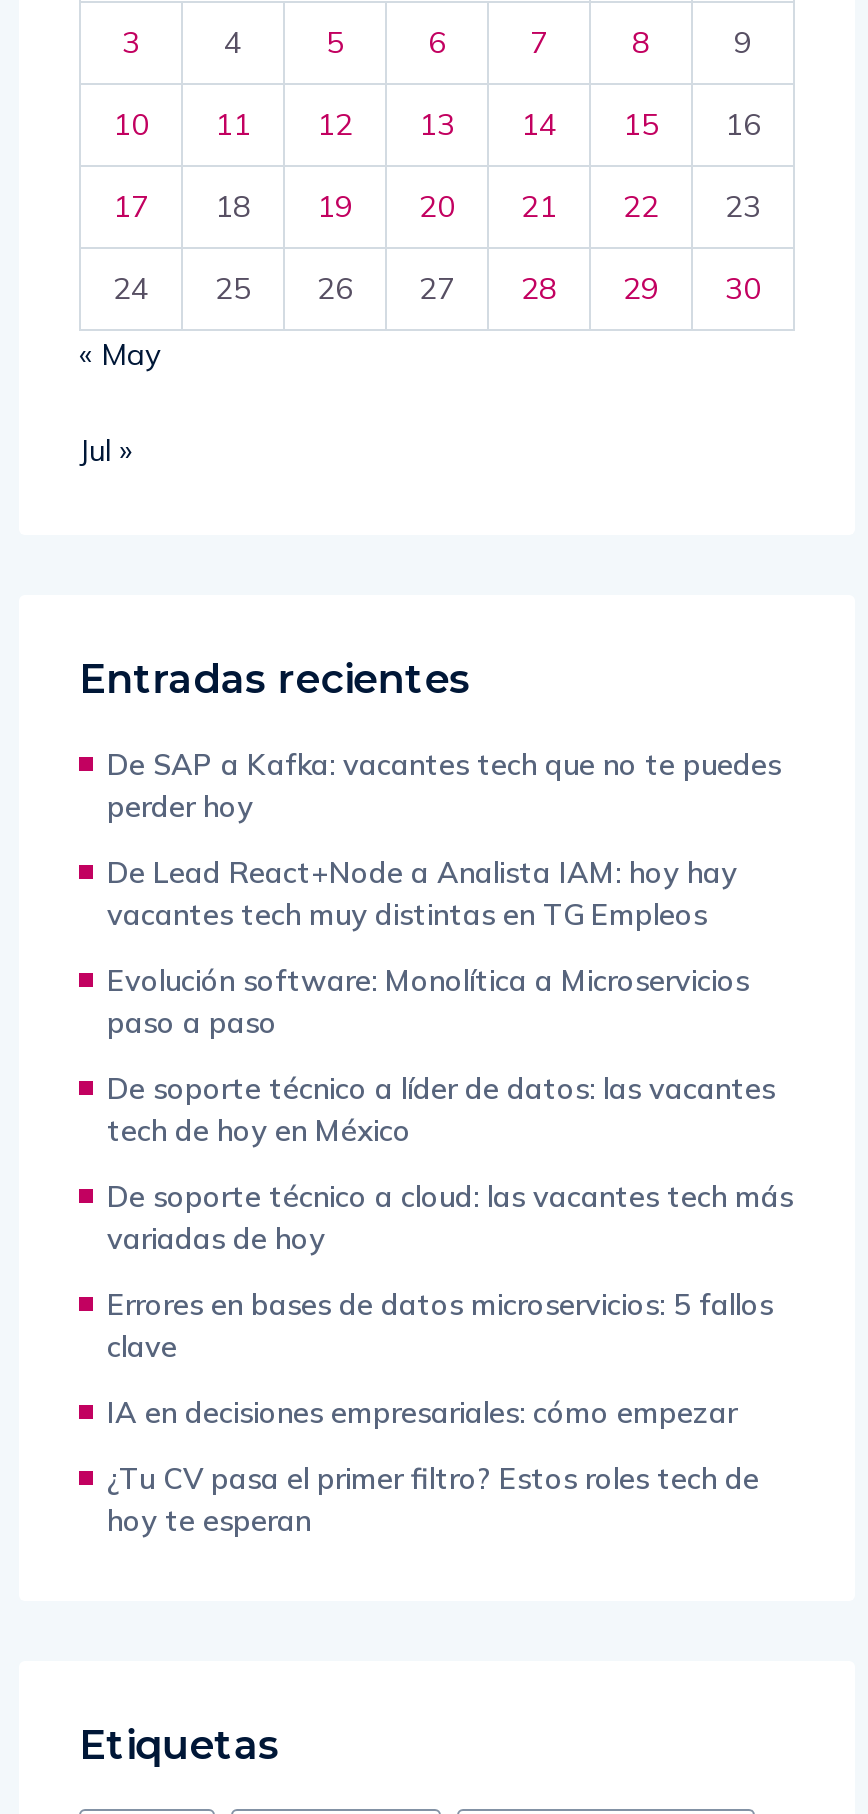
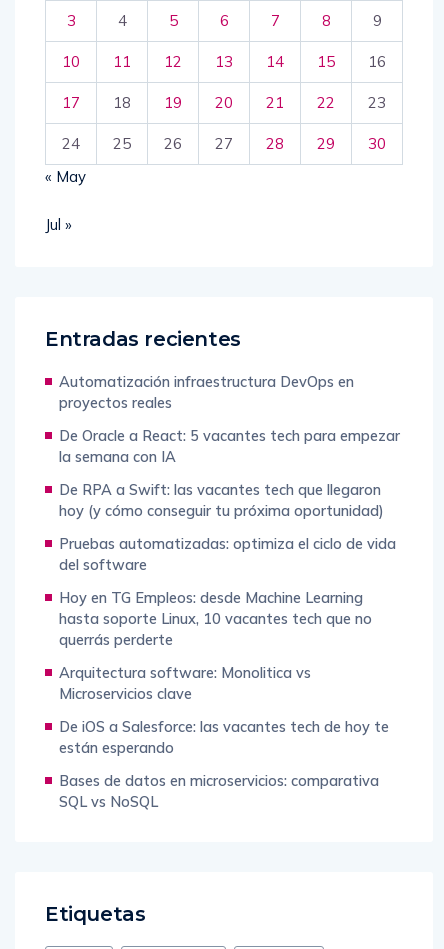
- De SAP a Kafka: vacantes tech que no te puedes
- perder hoy
+ Automatización infraestructura DevOps en
+ proyectos reales

- De Lead React+Node a Analista IAM: hoy hay
- vacantes tech muy distintas en TG Empleos
+ De Oracle a React: 5 vacantes tech para empezar
+ la semana con IA

- Evolución software: Monolítica a Microservicios
- paso a paso
+ De RPA a Swift: las vacantes tech que llegaron
+ hoy (y cómo conseguir tu próxima oportunidad)

- De soporte técnico a líder de datos: las vacantes
- tech de hoy en México
+ Pruebas automatizadas: optimiza el ciclo de vida
+ del software

- De soporte técnico a cloud: las vacantes tech más
- variadas de hoy
+ Hoy en TG Empleos: desde Machine Learning
+ hasta soporte Linux, 10 vacantes tech que no
+ querrás perderte

- Errores en bases de datos microservicios: 5 fallos
- clave
+ Arquitectura software: Monolitica vs
+ Microservicios clave

- IA en decisiones empresariales: cómo empezar
+ De iOS a Salesforce: las vacantes tech de hoy te
+ están esperando

- ¿Tu CV pasa el primer filtro? Estos roles tech de
- hoy te esperan
+ Bases de datos en microservicios: comparativa
+ SQL vs NoSQL
